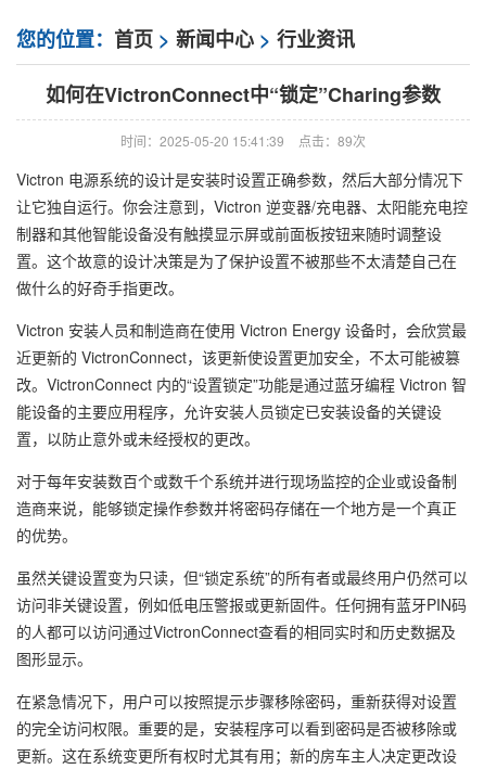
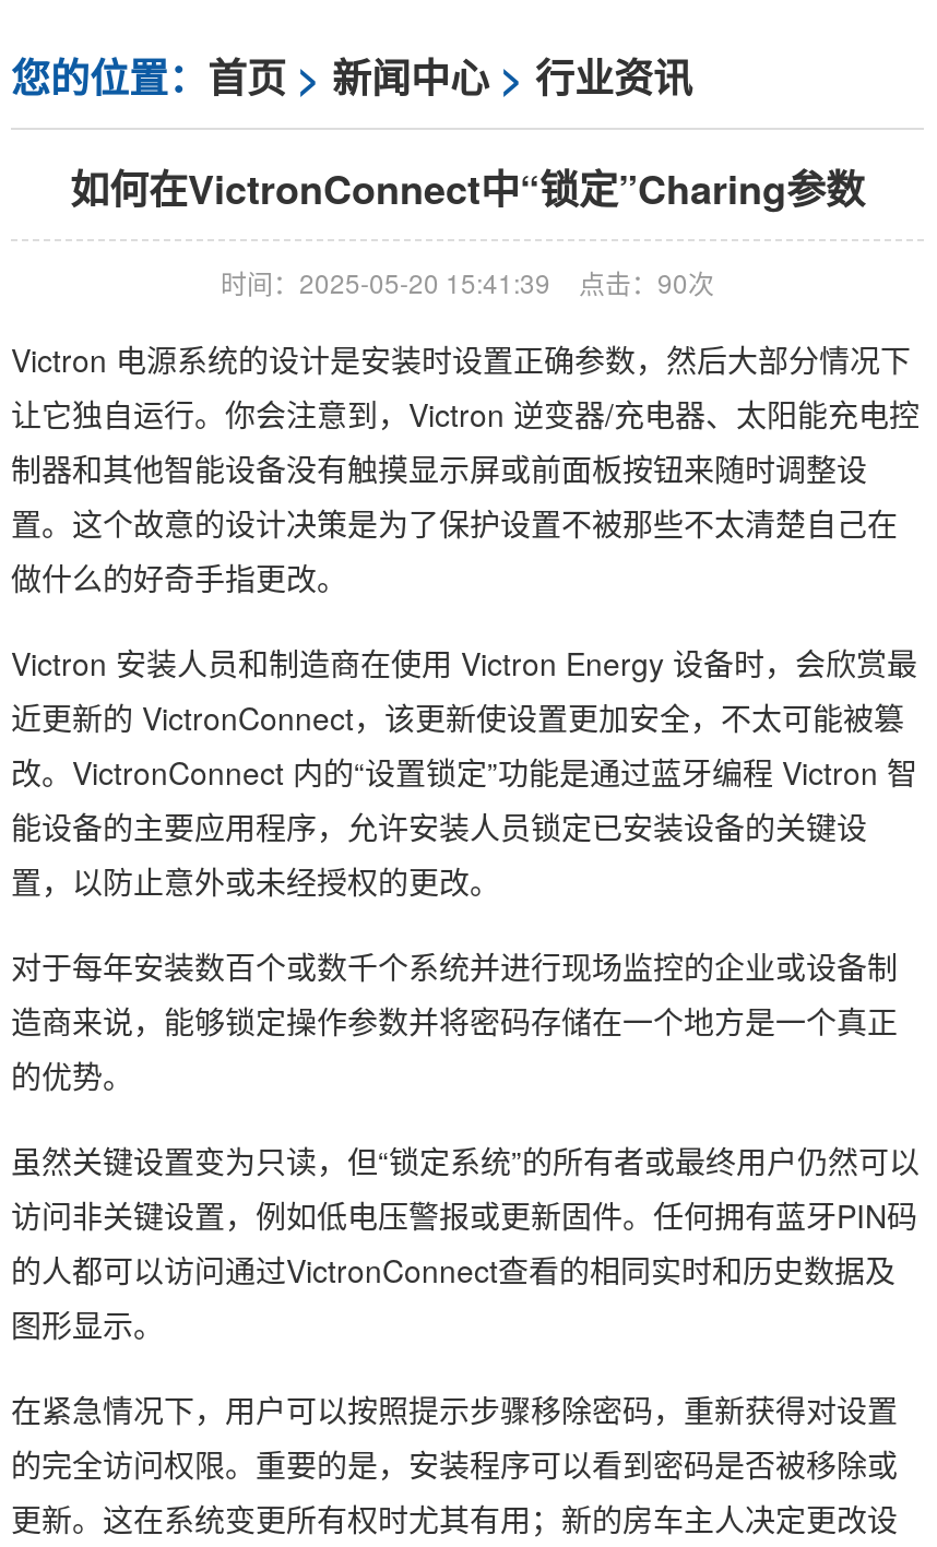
- 时间：2025-05-20 15:41:39 点击：89次
+ 时间：2025-05-20 15:41:39 点击：90次
